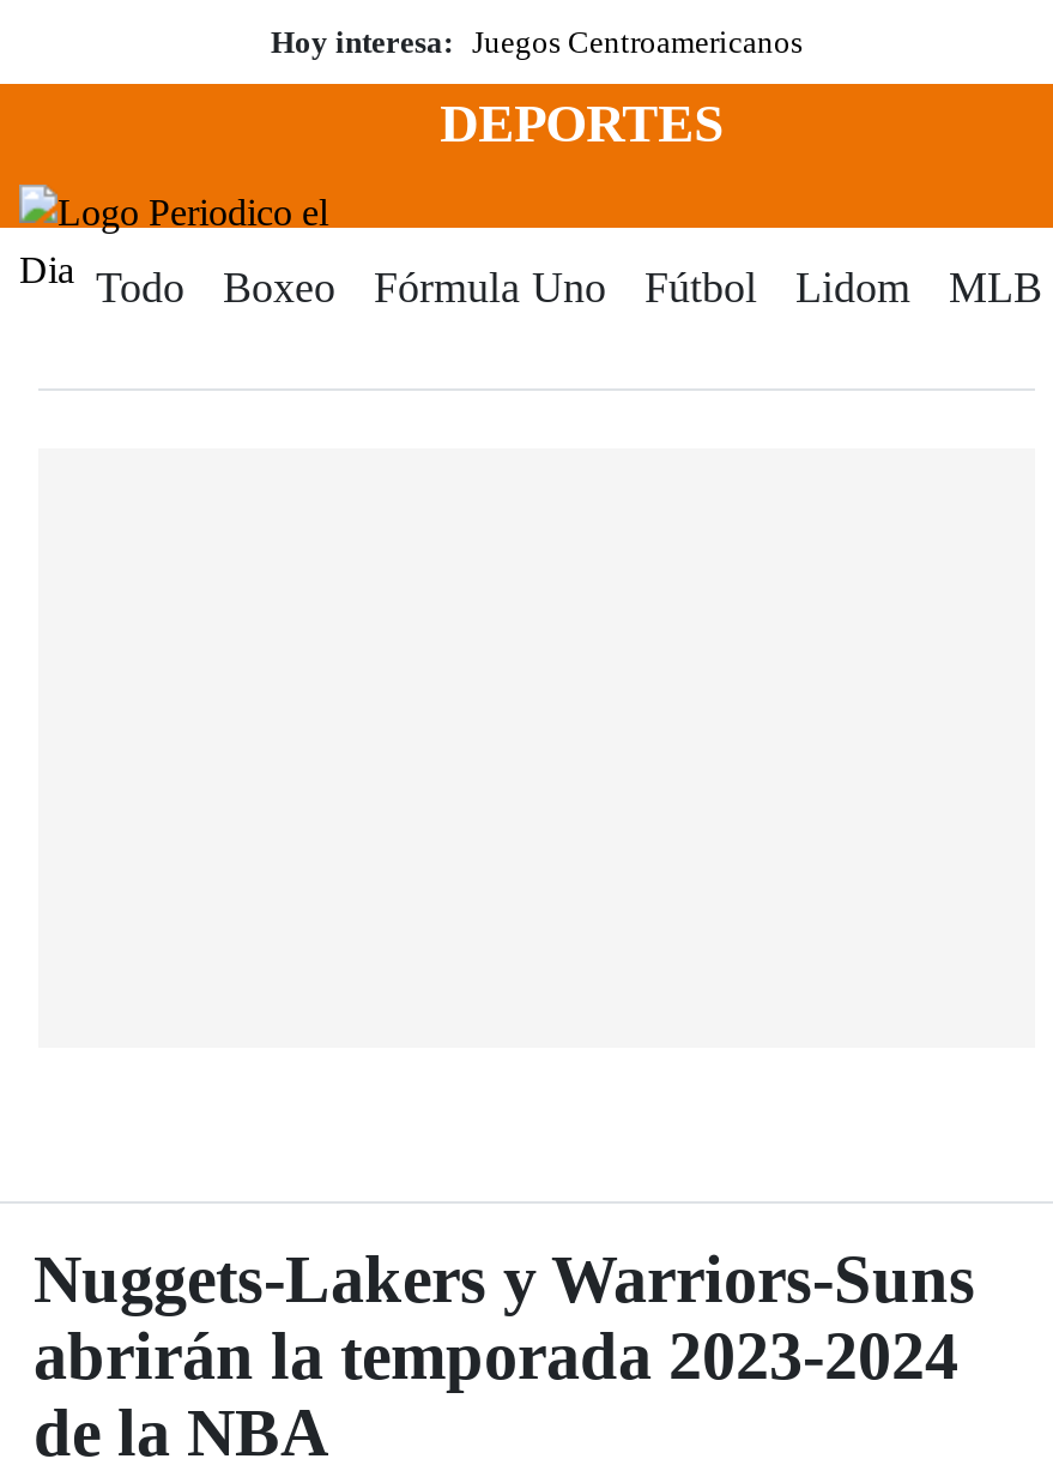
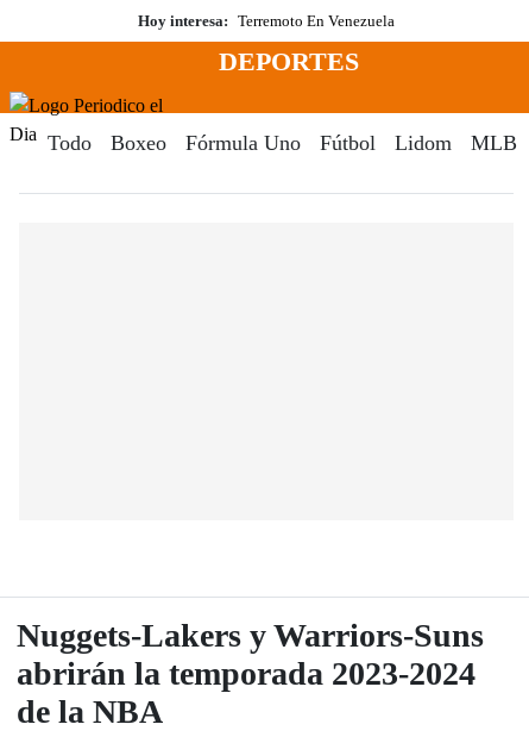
- Hoy interesa: Juegos Centroamericanos
+ Hoy interesa: Terremoto En Venezuela
